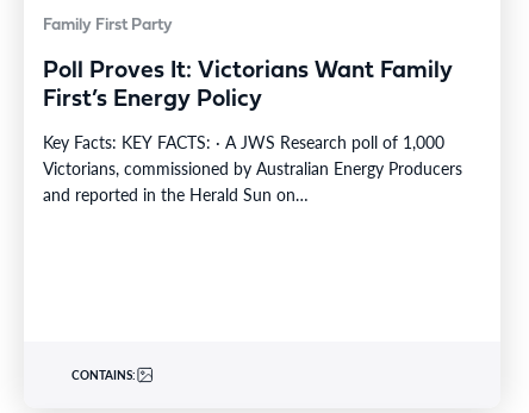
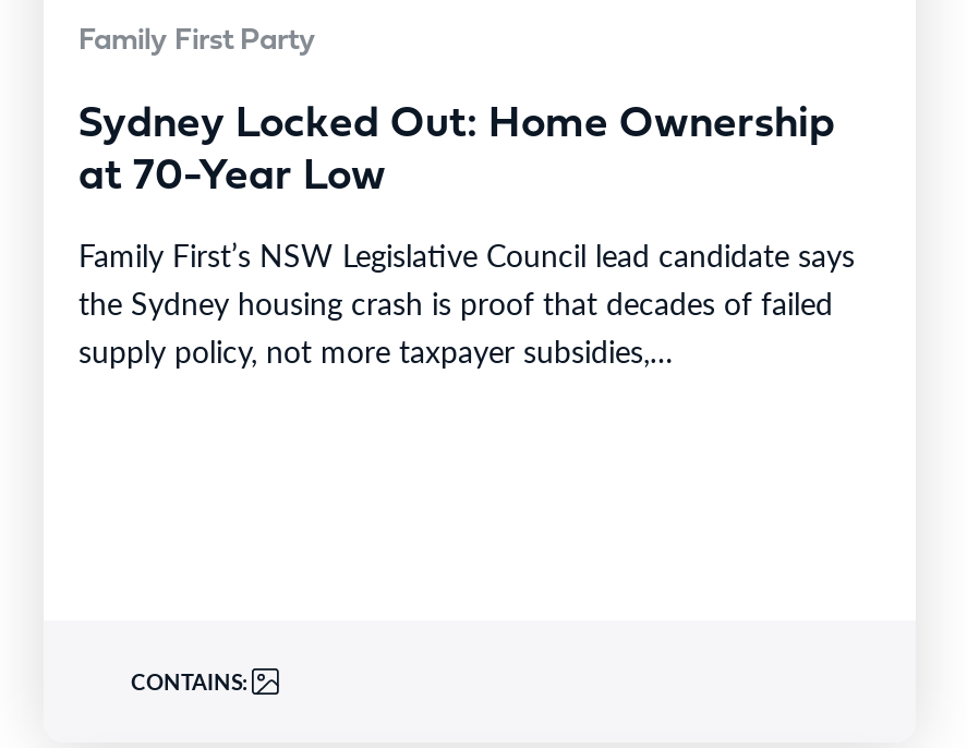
- Poll Proves It: Victorians Want Family
- First’s Energy Policy
+ Sydney Locked Out: Home Ownership
+ at 70-Year Low

- Key Facts: KEY FACTS: · A JWS Research poll of 1,000
- Victorians, commissioned by Australian Energy Producers
- and reported in the Herald Sun on…
+ Family First’s NSW Legislative Council lead candidate says
+ the Sydney housing crash is proof that decades of failed
+ supply policy, not more taxpayer subsidies,…
